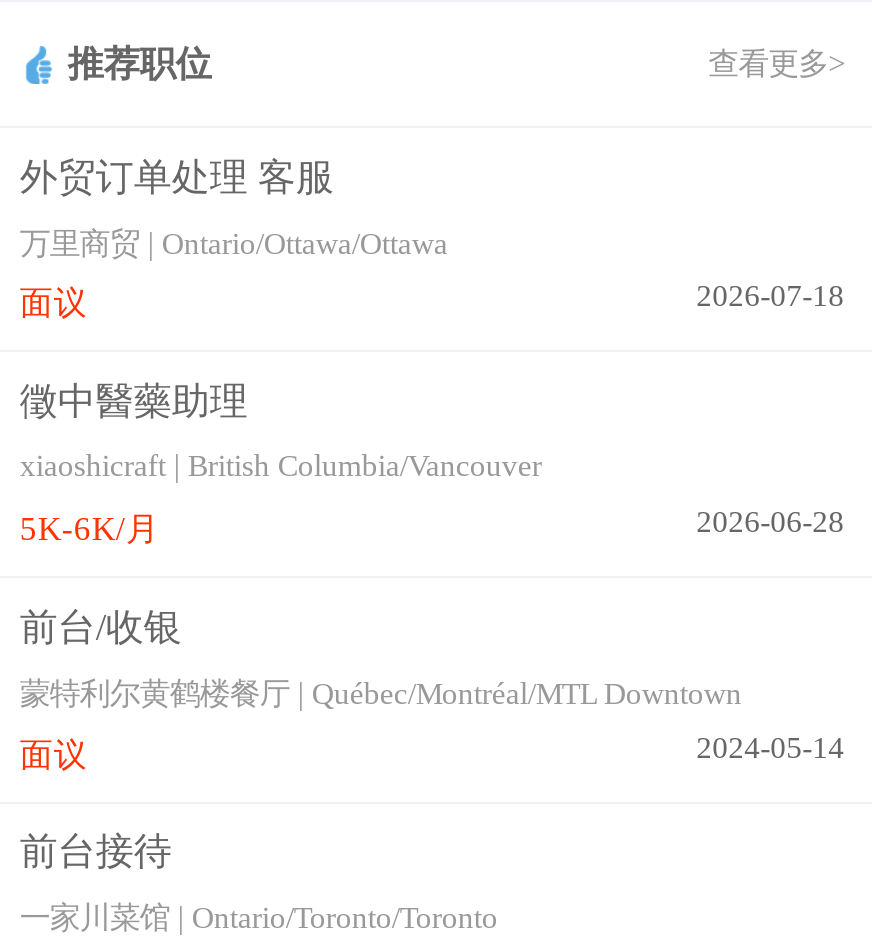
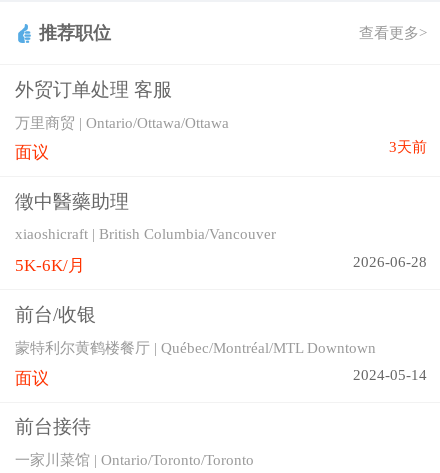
- 2026-07-18
+ 3天前
